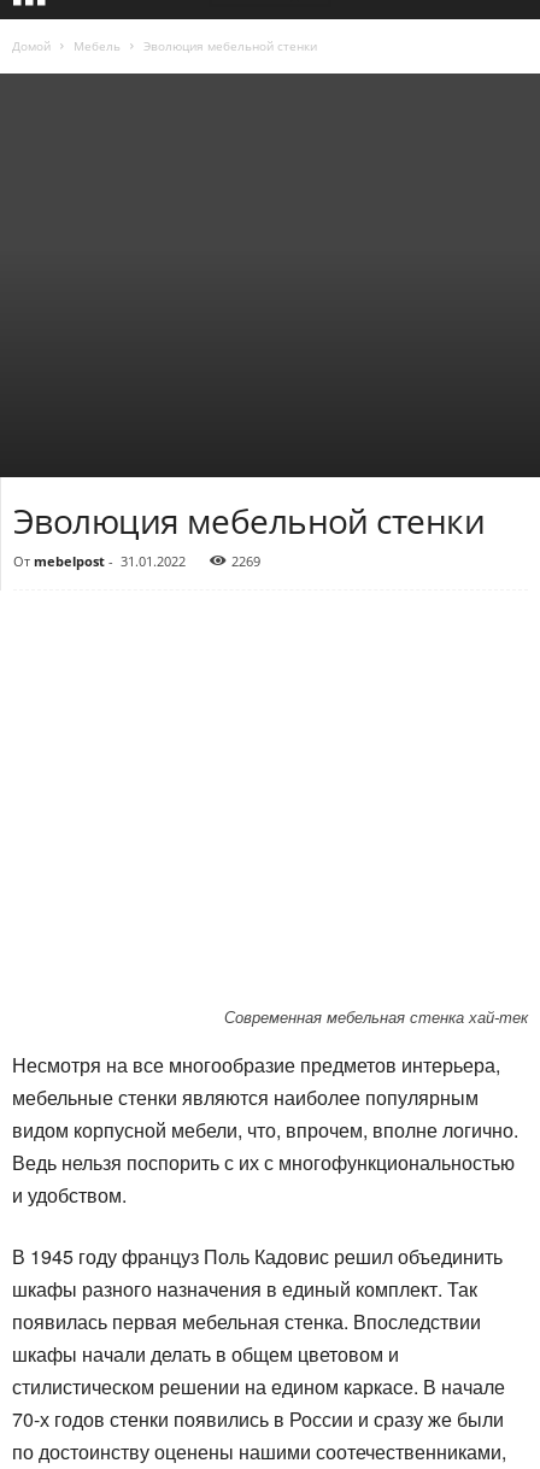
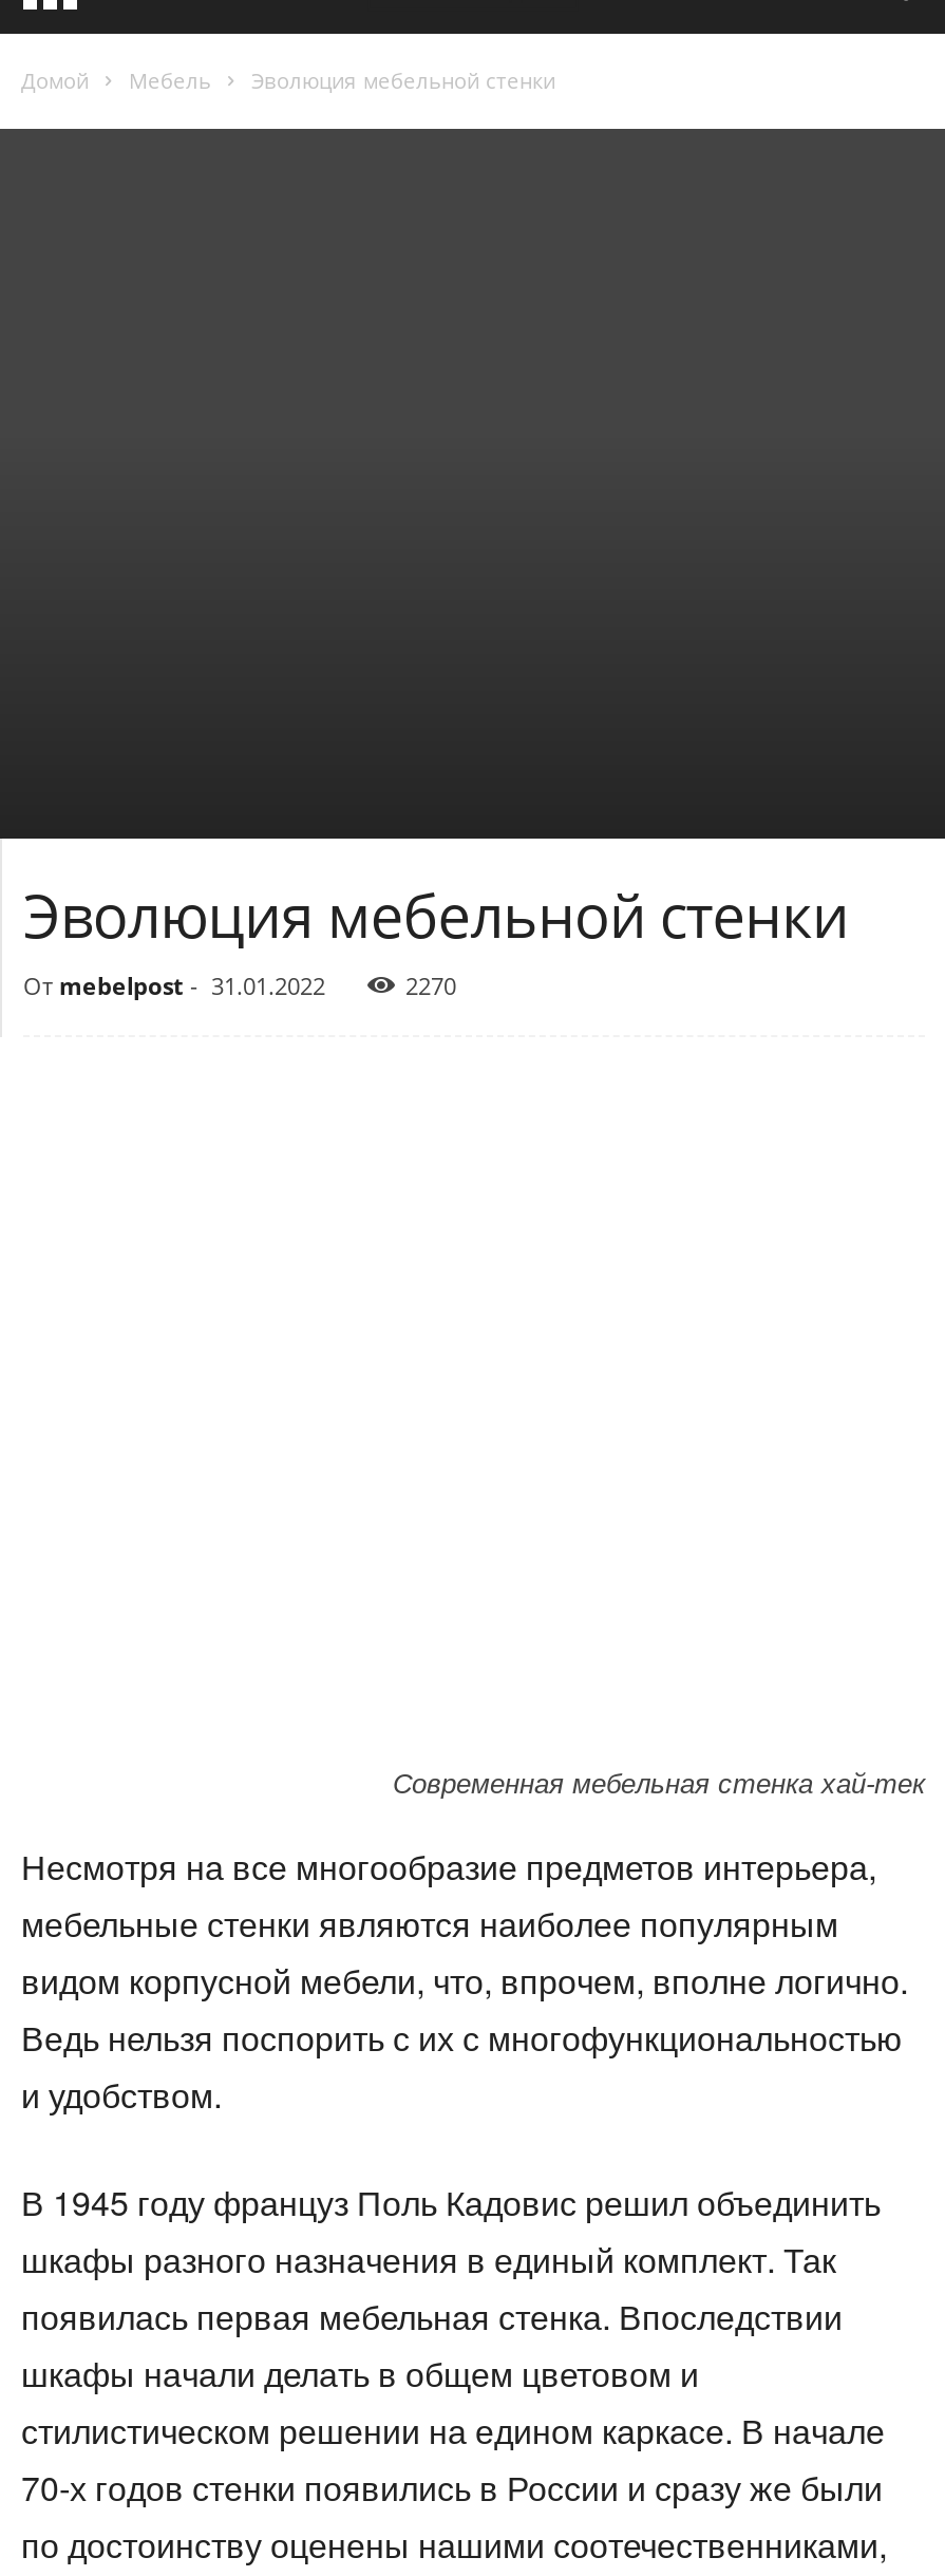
- 2269
+ 2270
